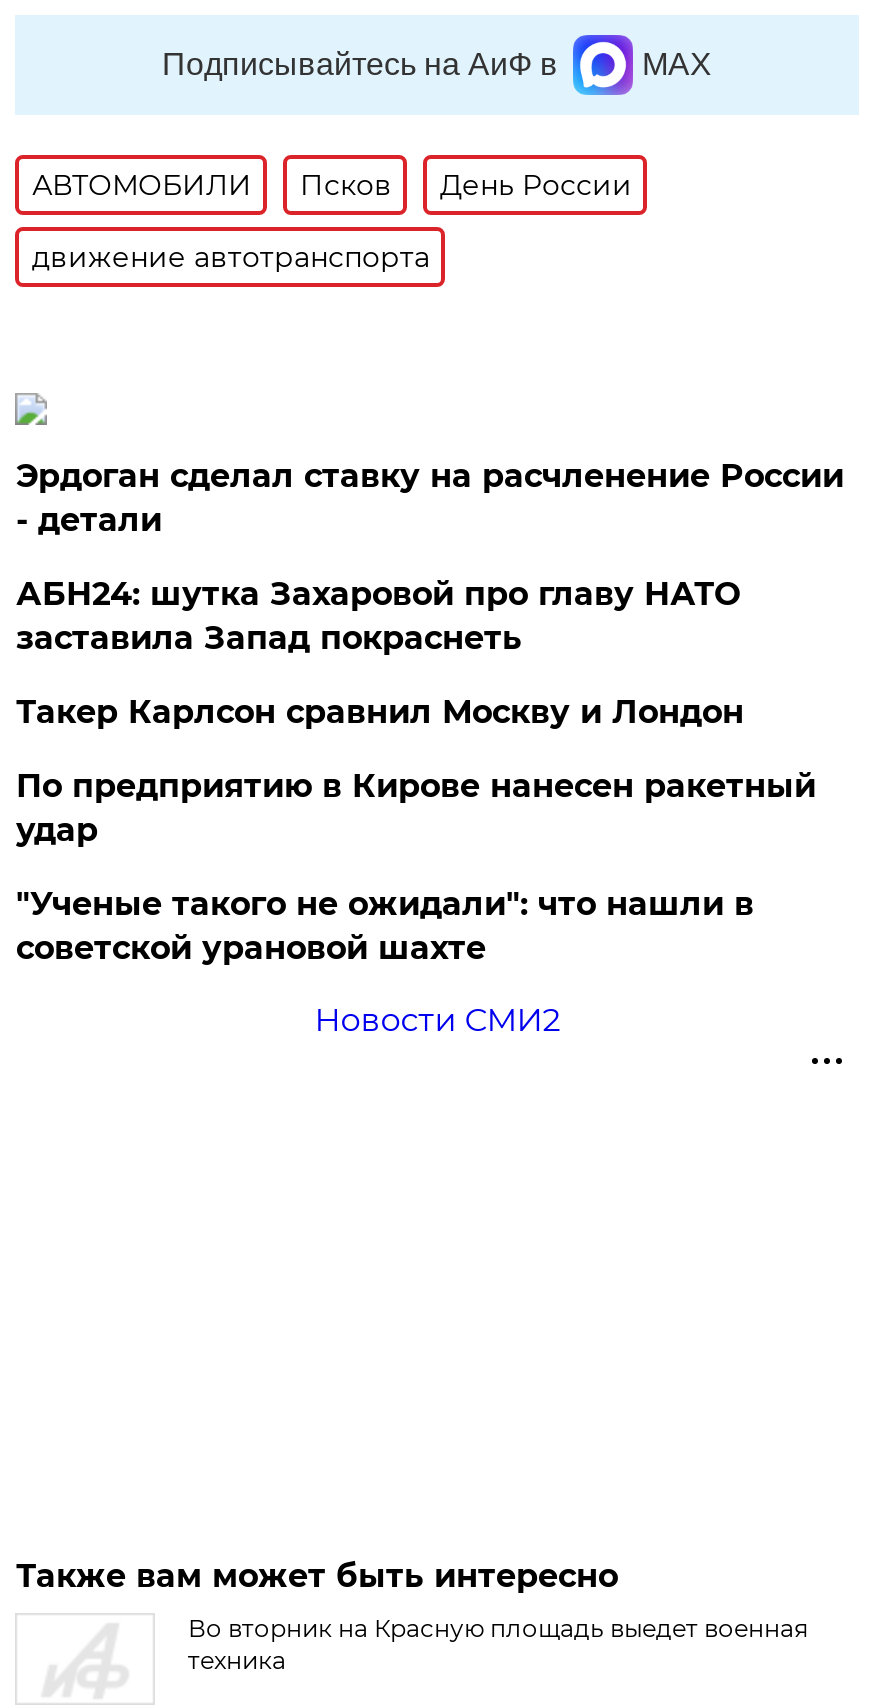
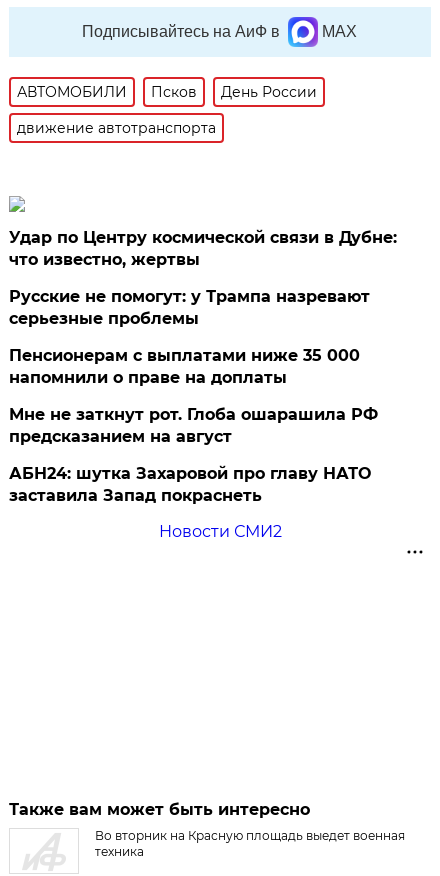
- Эрдоган сделал ставку на расчленение России
- - детали
+ Удар по Центру космической связи в Дубне:
+ что известно, жертвы
+ Русские не помогут: у Трампа назревают
+ серьезные проблемы
+ Пенсионерам с выплатами ниже 35 000
+ напомнили о праве на доплаты
+ Мне не заткнут рот. Глоба ошарашила РФ
+ предсказанием на август

moved down: АБН24: шутка Захаровой про главу НАТО | заставила Запад покраснеть

- Такер Карлсон сравнил Москву и Лондон
- По предприятию в Кирове нанесен ракетный
- удар
- "Ученые такого не ожидали": что нашли в
- советской урановой шахте
